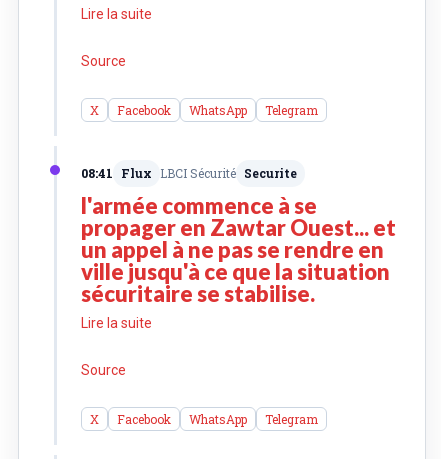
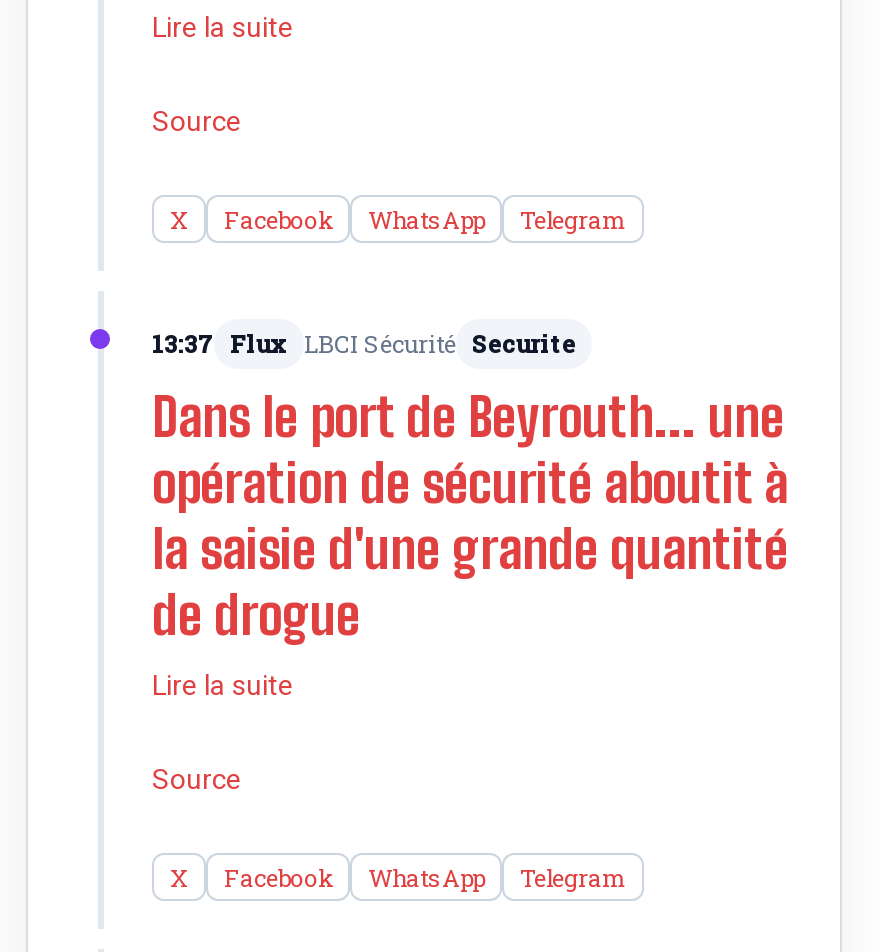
- 08:41 Flux LBCI Sécurité Securite
- l'armée commence à se
- propager en Zawtar Ouest... et
- un appel à ne pas se rendre en
- ville jusqu'à ce que la situation
- sécuritaire se stabilise.
+ 13:37 Flux LBCI Sécurité Securite
+ Dans le port de Beyrouth... une
+ opération de sécurité aboutit à
+ la saisie d'une grande quantité
+ de drogue
